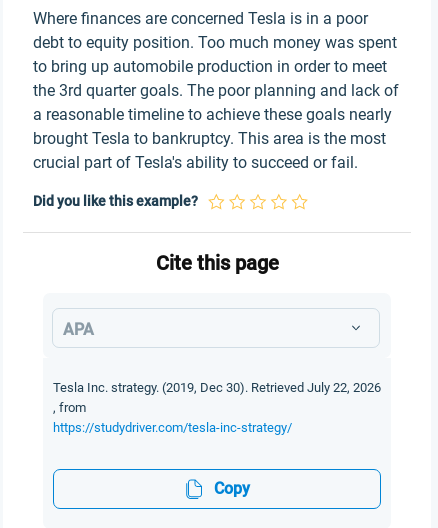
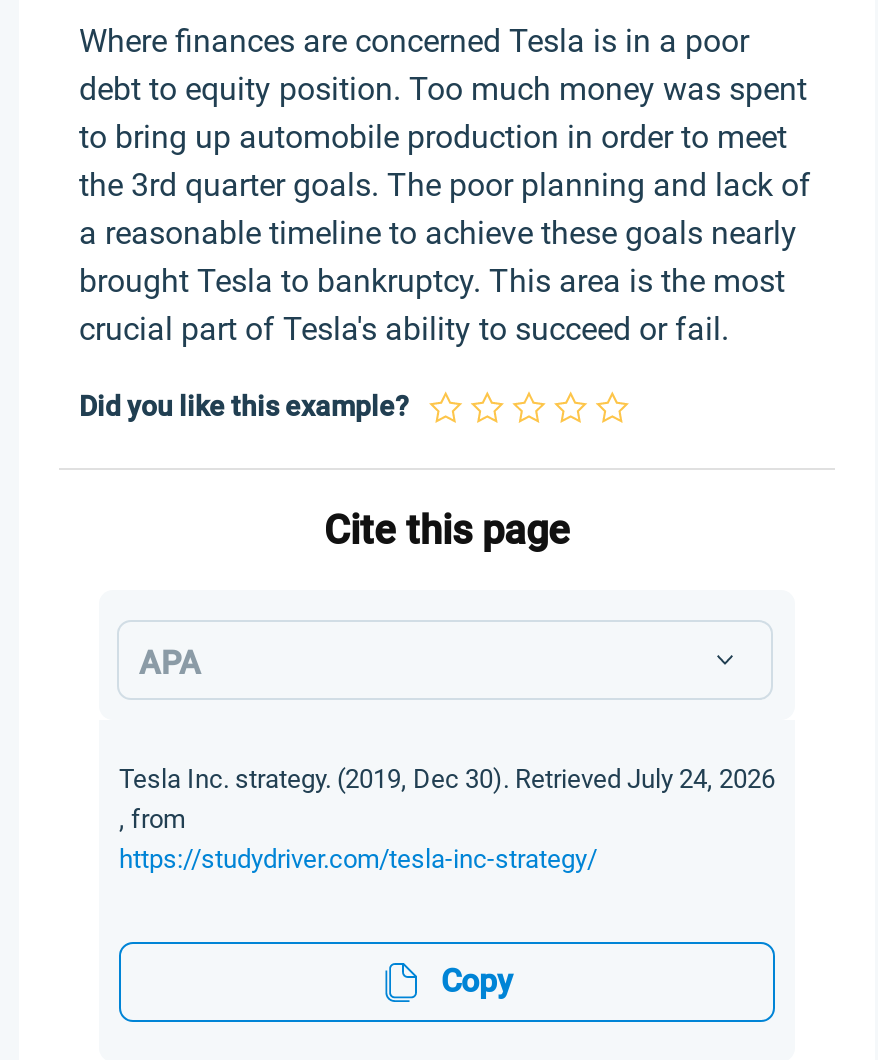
- Tesla Inc. strategy. (2019, Dec 30). Retrieved July 22, 2026
+ Tesla Inc. strategy. (2019, Dec 30). Retrieved July 24, 2026
